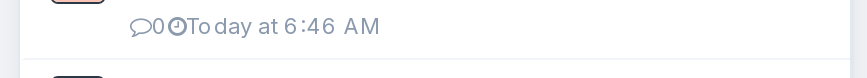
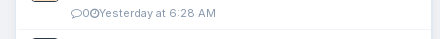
- Today at 6:46 AM
+ Yesterday at 6:28 AM
